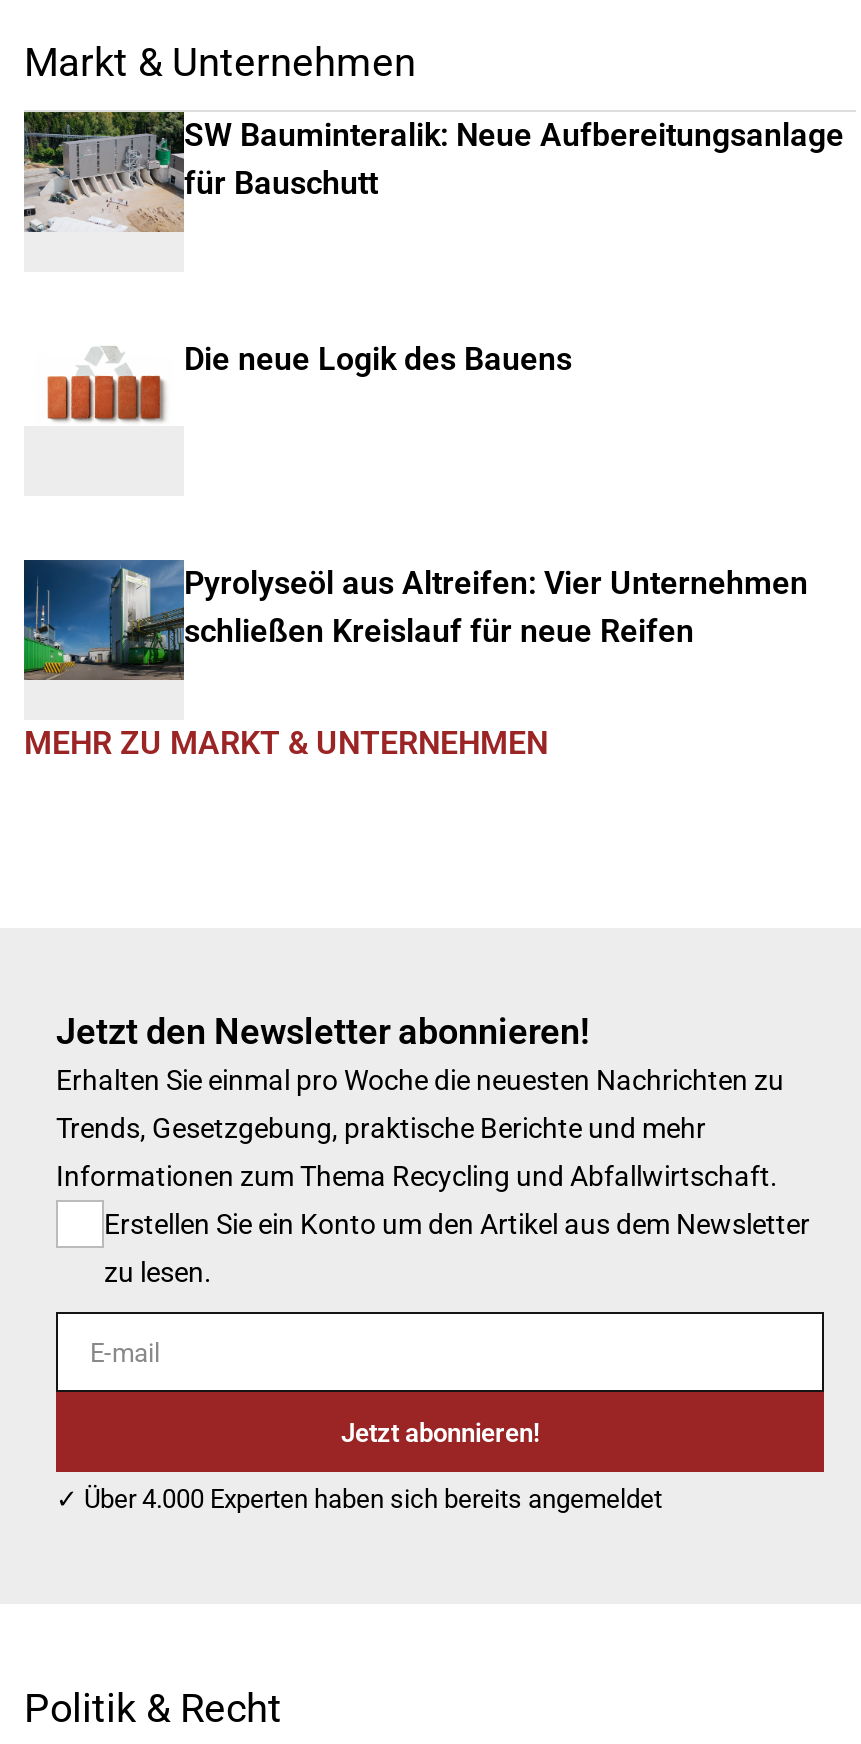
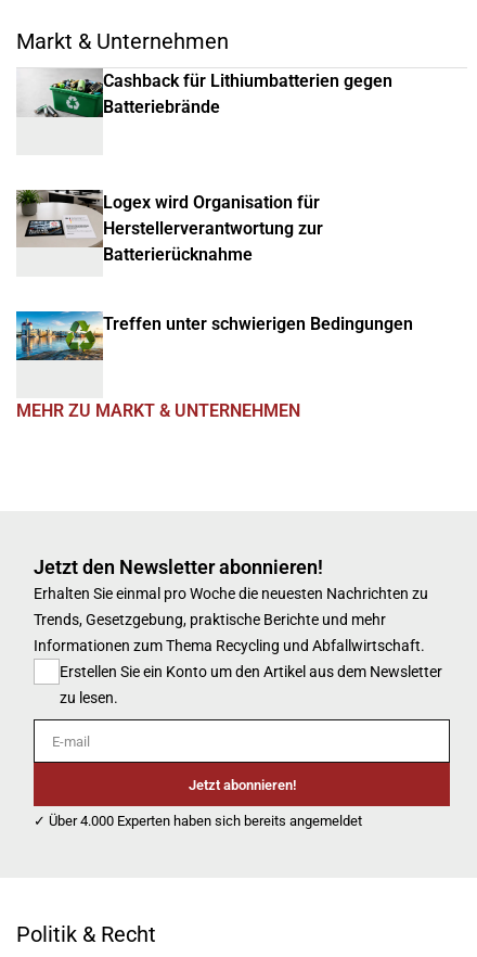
- [image]
- SW Bauminteralik: Neue Aufbereitungsanlage
- für Bauschutt
+ [image]
+ Cashback für Lithiumbatterien gegen
+ Batteriebrände

- [image]
- Die neue Logik des Bauens
+ [image]
+ Logex wird Organisation für
+ Herstellerverantwortung zur
+ Batterierücknahme

- [image]
- Pyrolyseöl aus Altreifen: Vier Unternehmen
- schließen Kreislauf für neue Reifen
+ [image]
+ Treffen unter schwierigen Bedingungen
